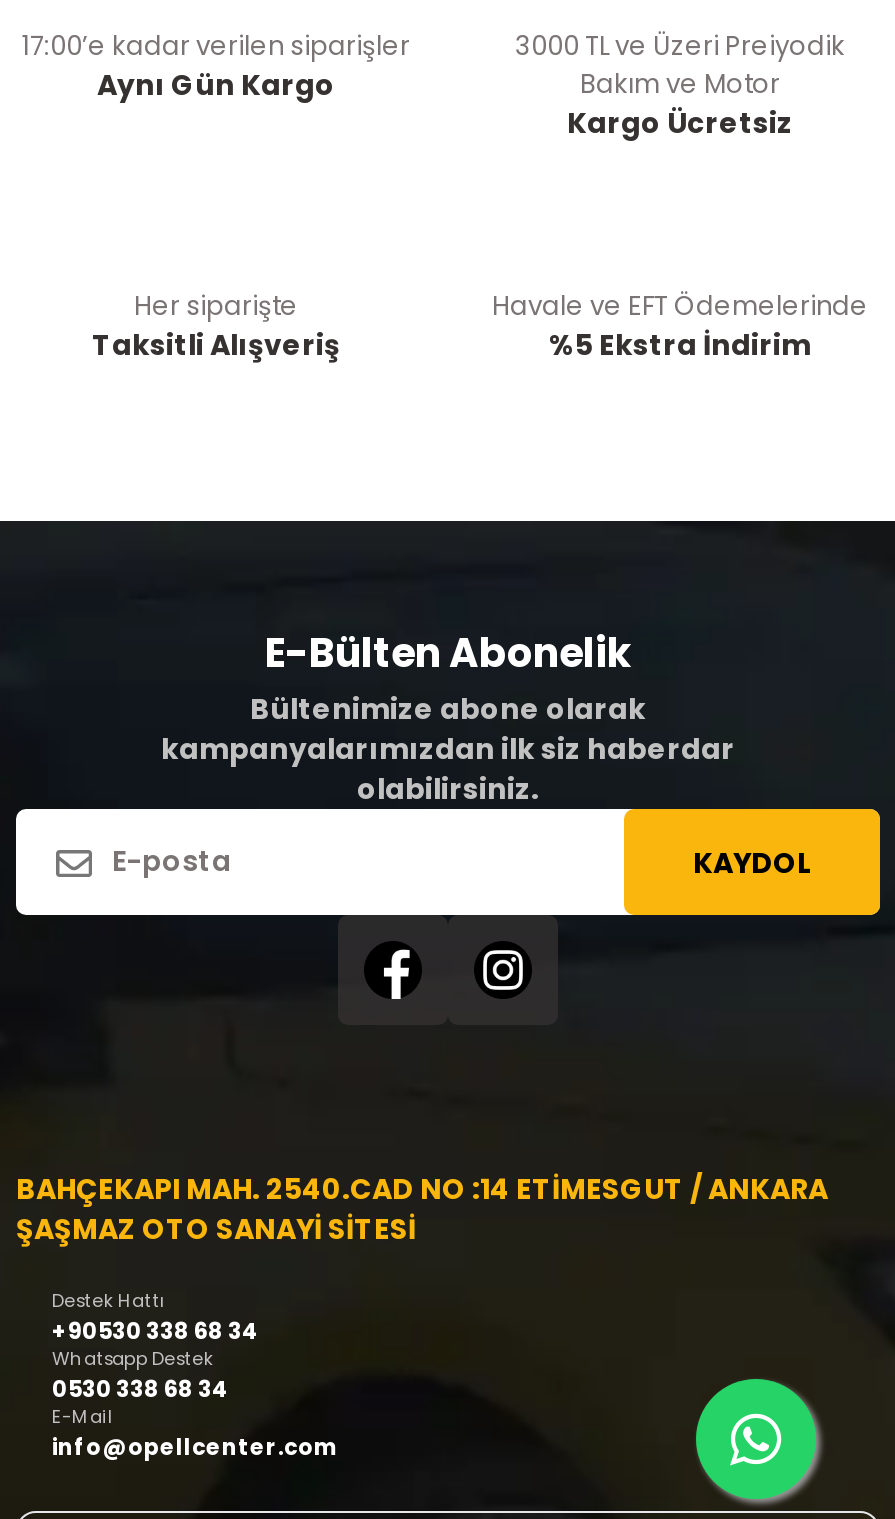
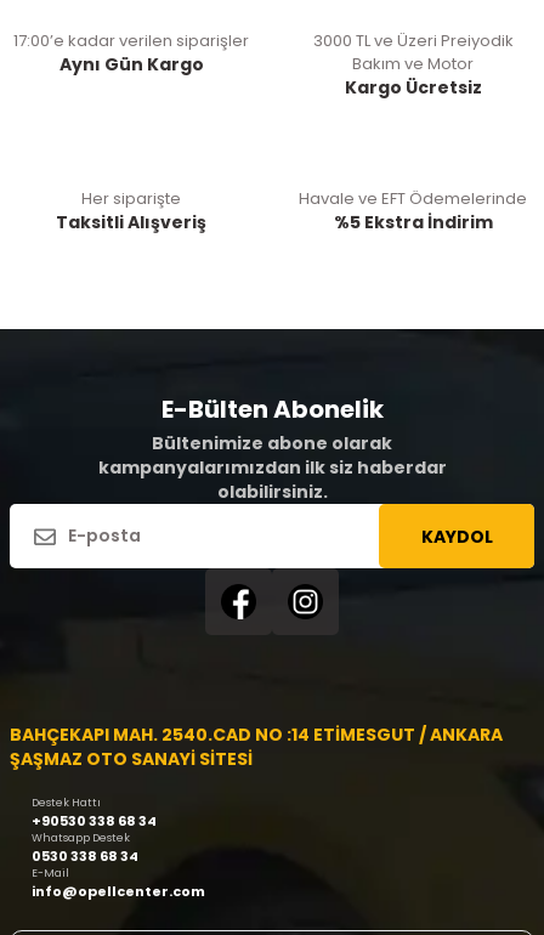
- [image]
